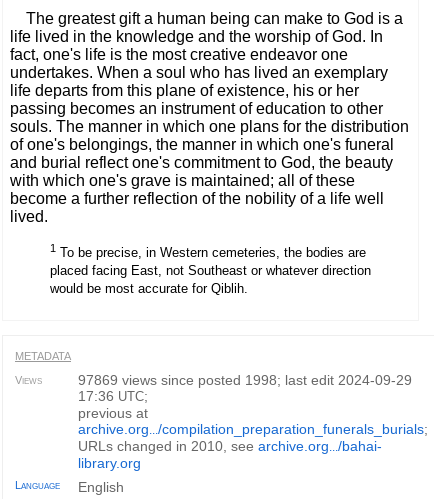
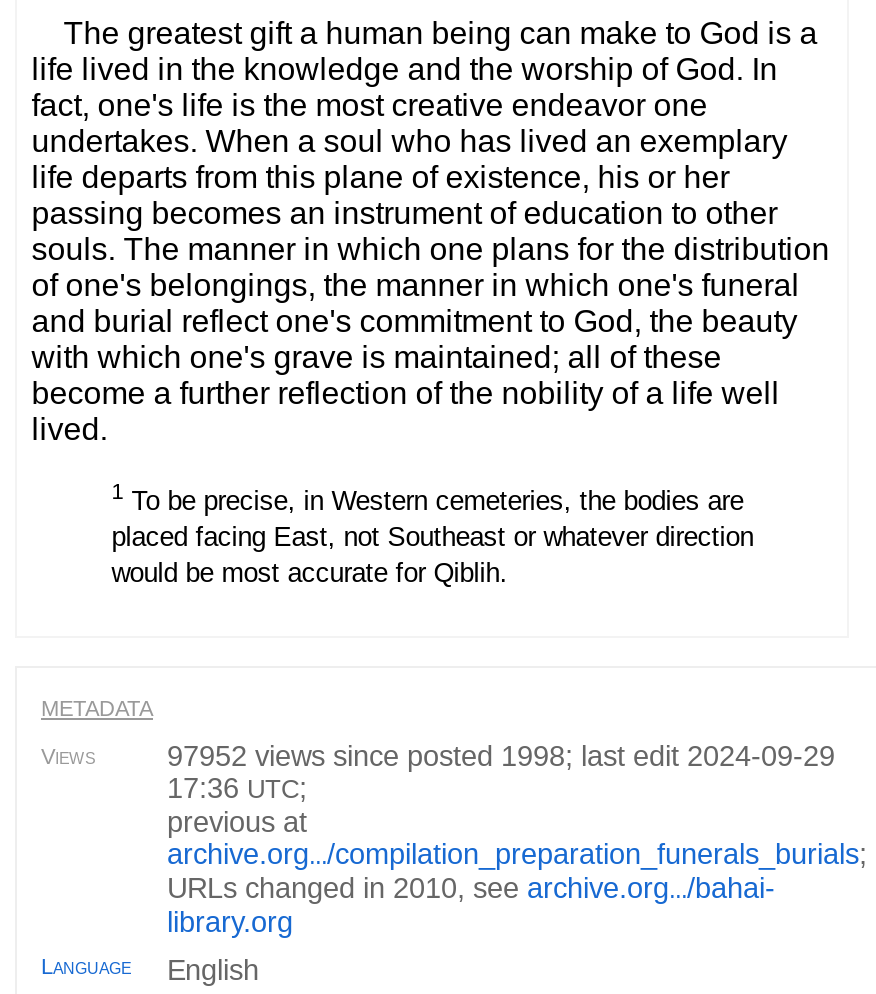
- 97869 views since posted 1998; last edit 2024-09-29
+ 97952 views since posted 1998; last edit 2024-09-29
